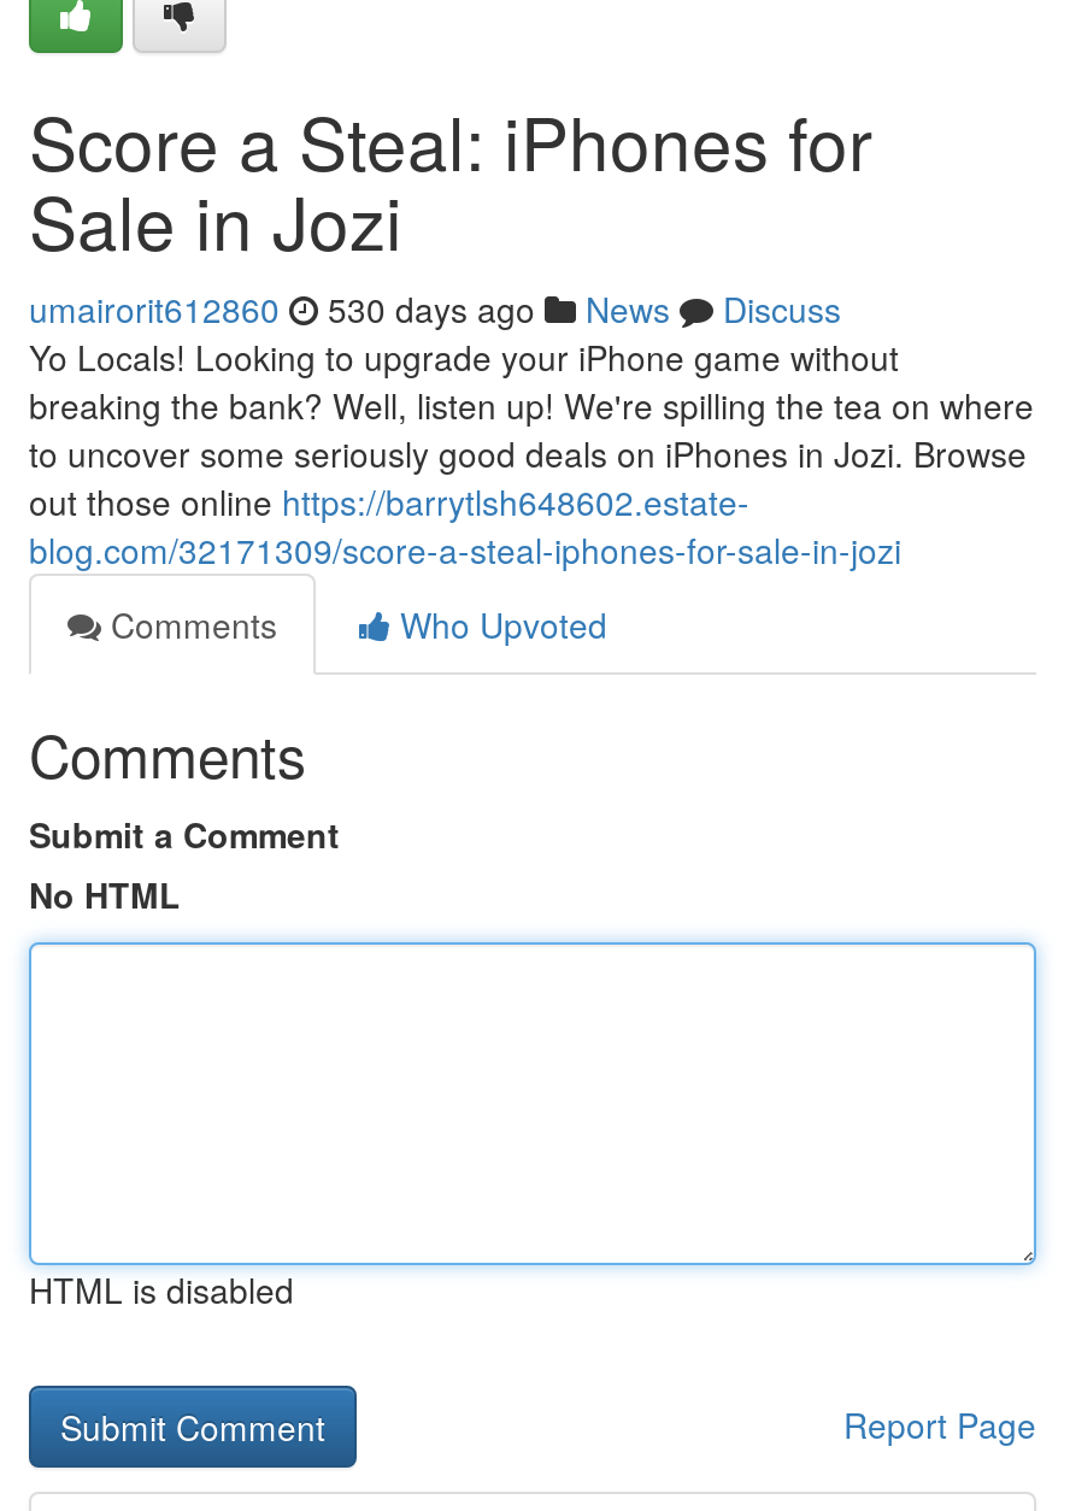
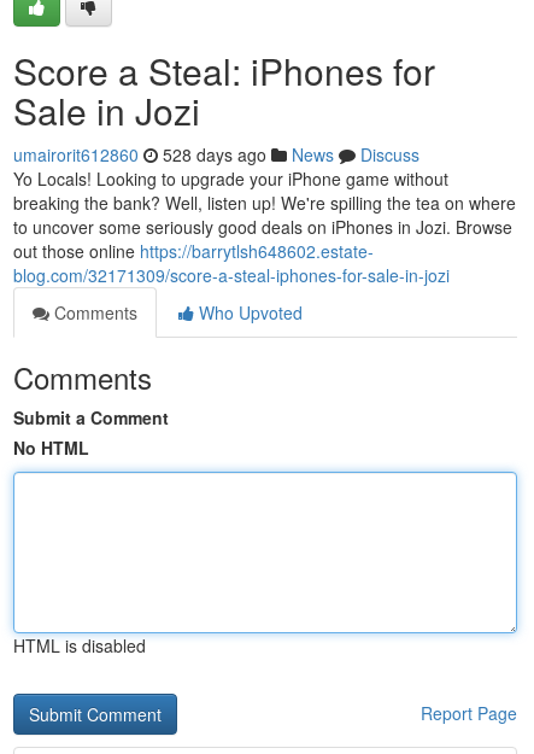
- umairorit612860 530 days ago News Discuss
+ umairorit612860 528 days ago News Discuss
